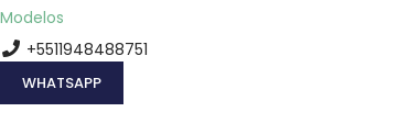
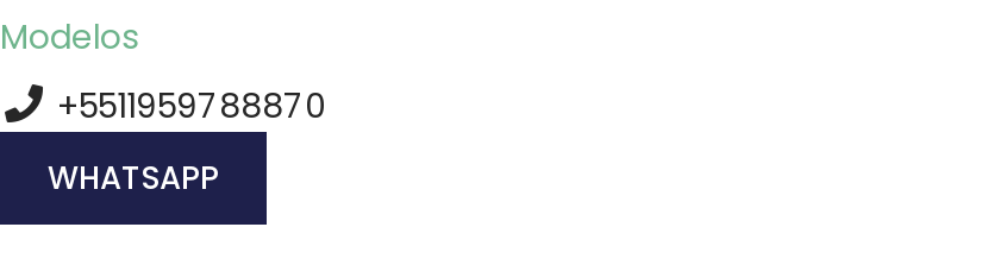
- +5511948488751
+ +5511959788870
